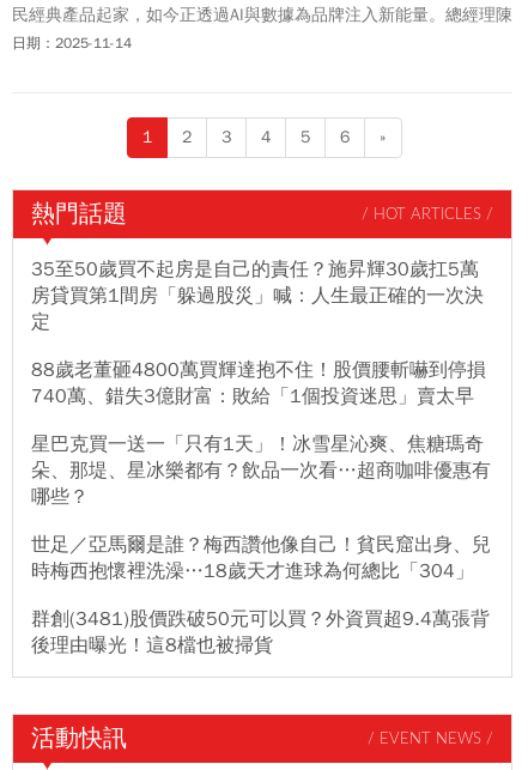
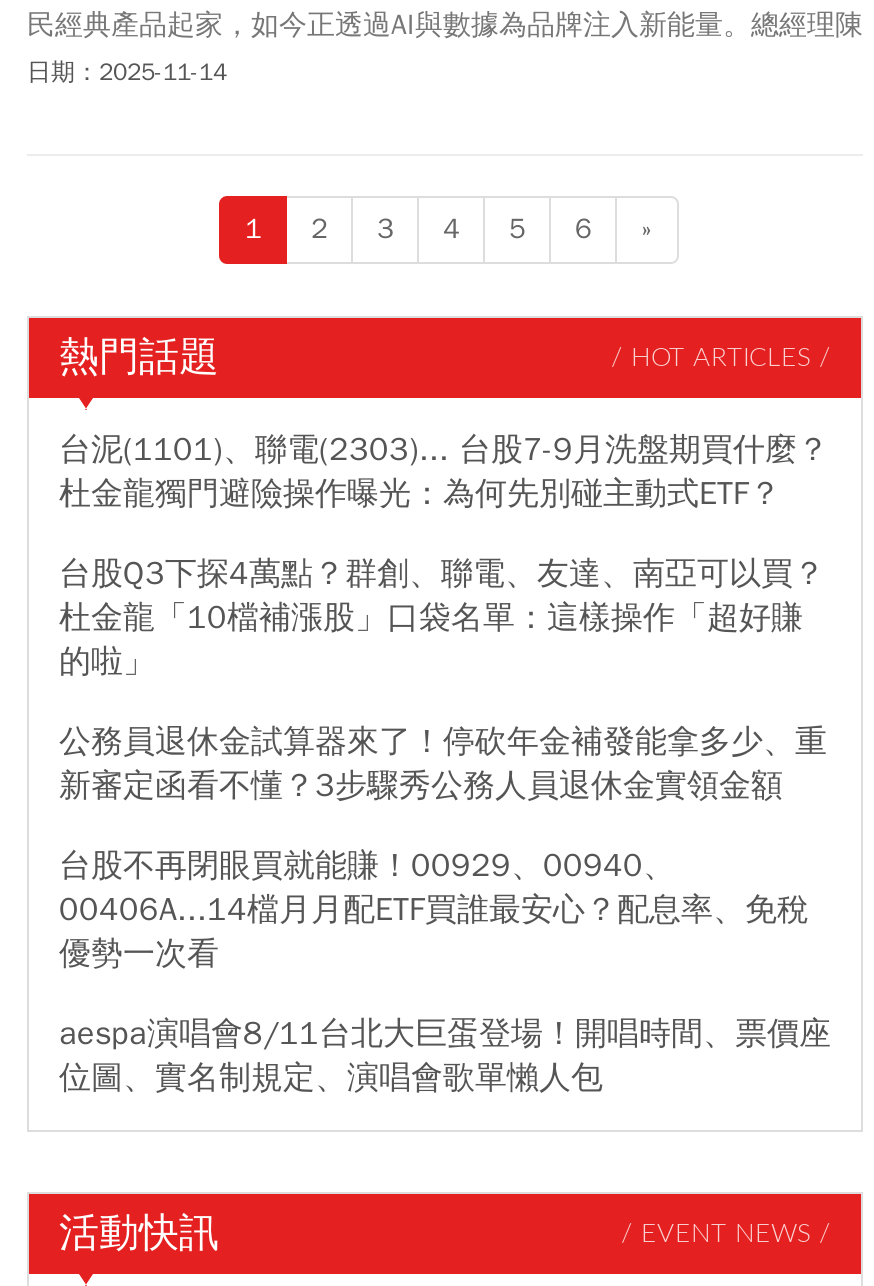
- 35至50歲買不起房是自己的責任？施昇輝30歲扛5萬
- 房貸買第1間房「躲過股災」喊：人生最正確的一次決
- 定
+ 台泥(1101)、聯電(2303)... 台股7-9月洗盤期買什麼？
+ 杜金龍獨門避險操作曝光：為何先別碰主動式ETF？

- 88歲老董砸4800萬買輝達抱不住！股價腰斬嚇到停損
- 740萬、錯失3億財富：敗給「1個投資迷思」賣太早
+ 台股Q3下探4萬點？群創、聯電、友達、南亞可以買？
+ 杜金龍「10檔補漲股」口袋名單：這樣操作「超好賺
+ 的啦」

- 星巴克買一送一「只有1天」！冰雪星沁爽、焦糖瑪奇
- 朵、那堤、星冰樂都有？飲品一次看…超商咖啡優惠有
- 哪些？
+ 公務員退休金試算器來了！停砍年金補發能拿多少、重
+ 新審定函看不懂？3步驟秀公務人員退休金實領金額

- 世足／亞馬爾是誰？梅西讚他像自己！貧民窟出身、兒
- 時梅西抱懷裡洗澡…18歲天才進球為何總比「304」
+ 台股不再閉眼買就能賺！00929、00940、
+ 00406A...14檔月月配ETF買誰最安心？配息率、免稅
+ 優勢一次看

- 群創(3481)股價跌破50元可以買？外資買超9.4萬張背
- 後理由曝光！這8檔也被掃貨
+ aespa演唱會8/11台北大巨蛋登場！開唱時間、票價座
+ 位圖、實名制規定、演唱會歌單懶人包
